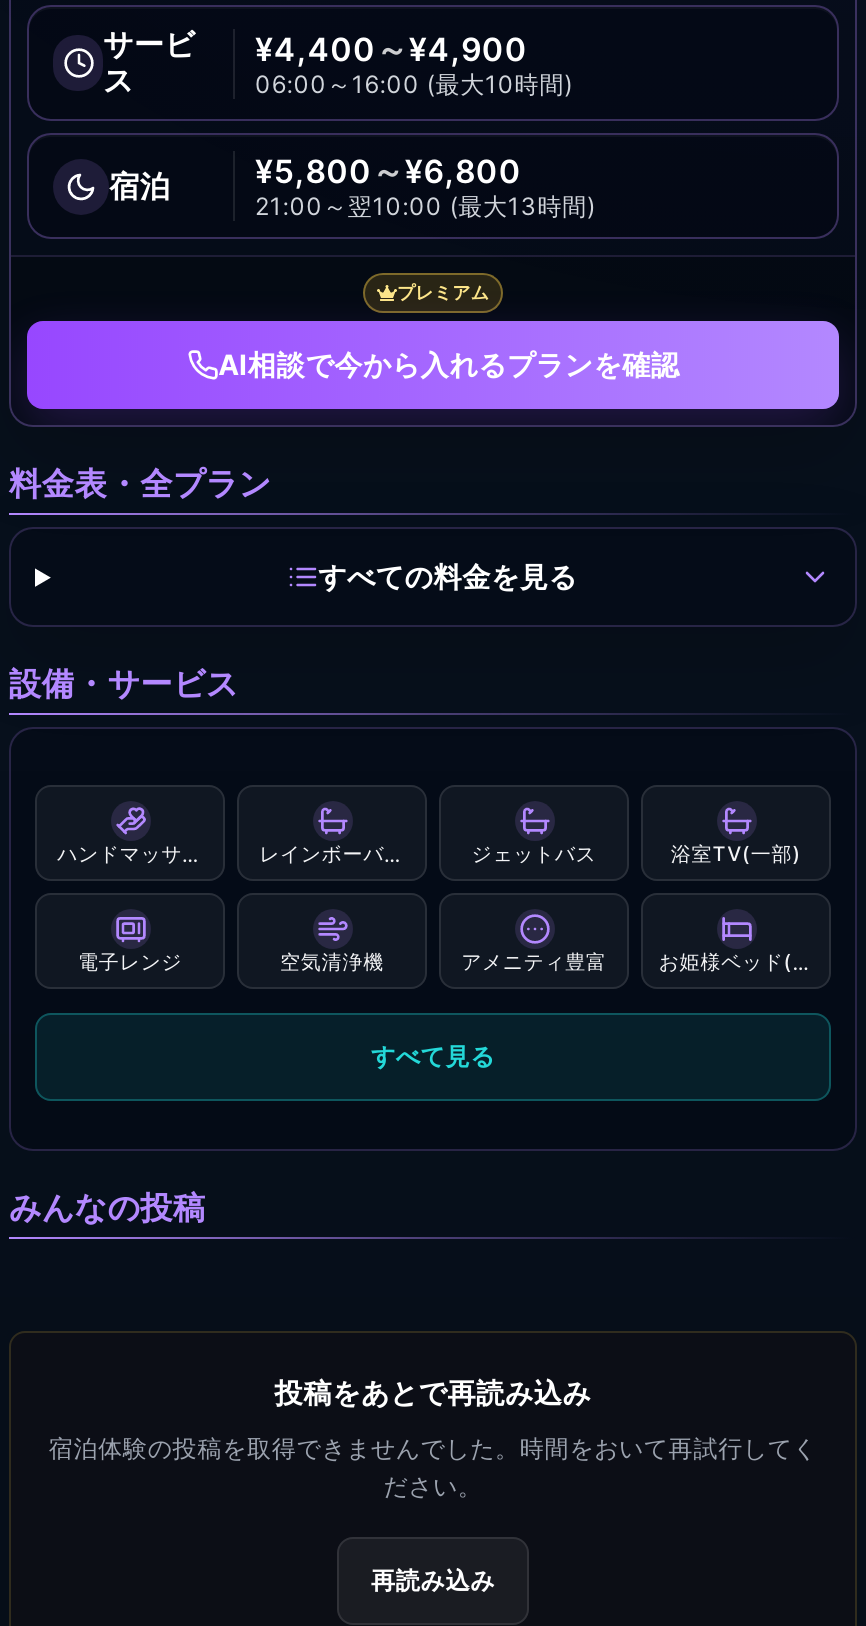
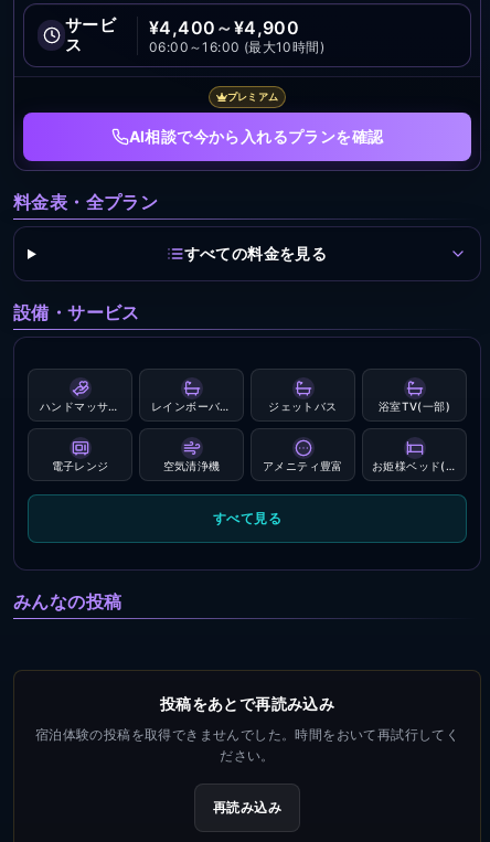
- 宿泊
- ¥5,800～¥6,800
- 21:00～翌10:00 (最大13時間)
